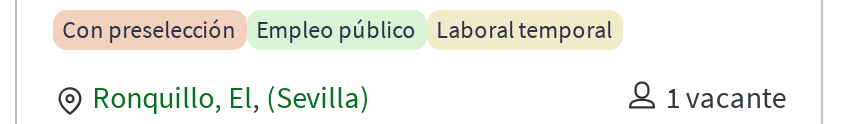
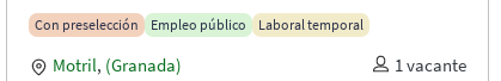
- Ronquillo, El, (Sevilla)
+ Motril, (Granada)
